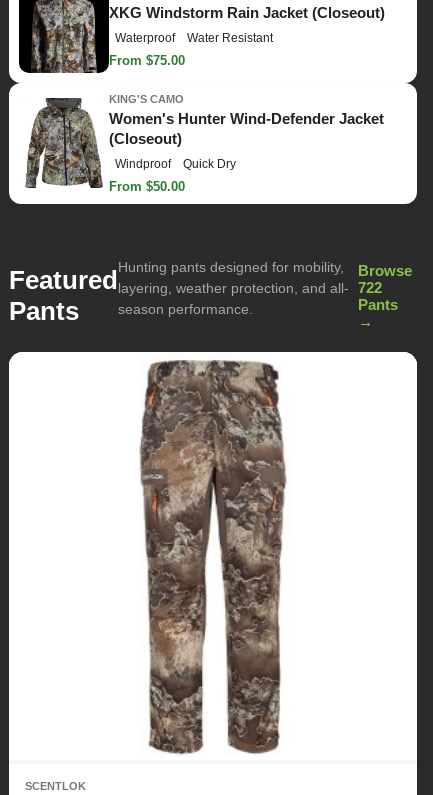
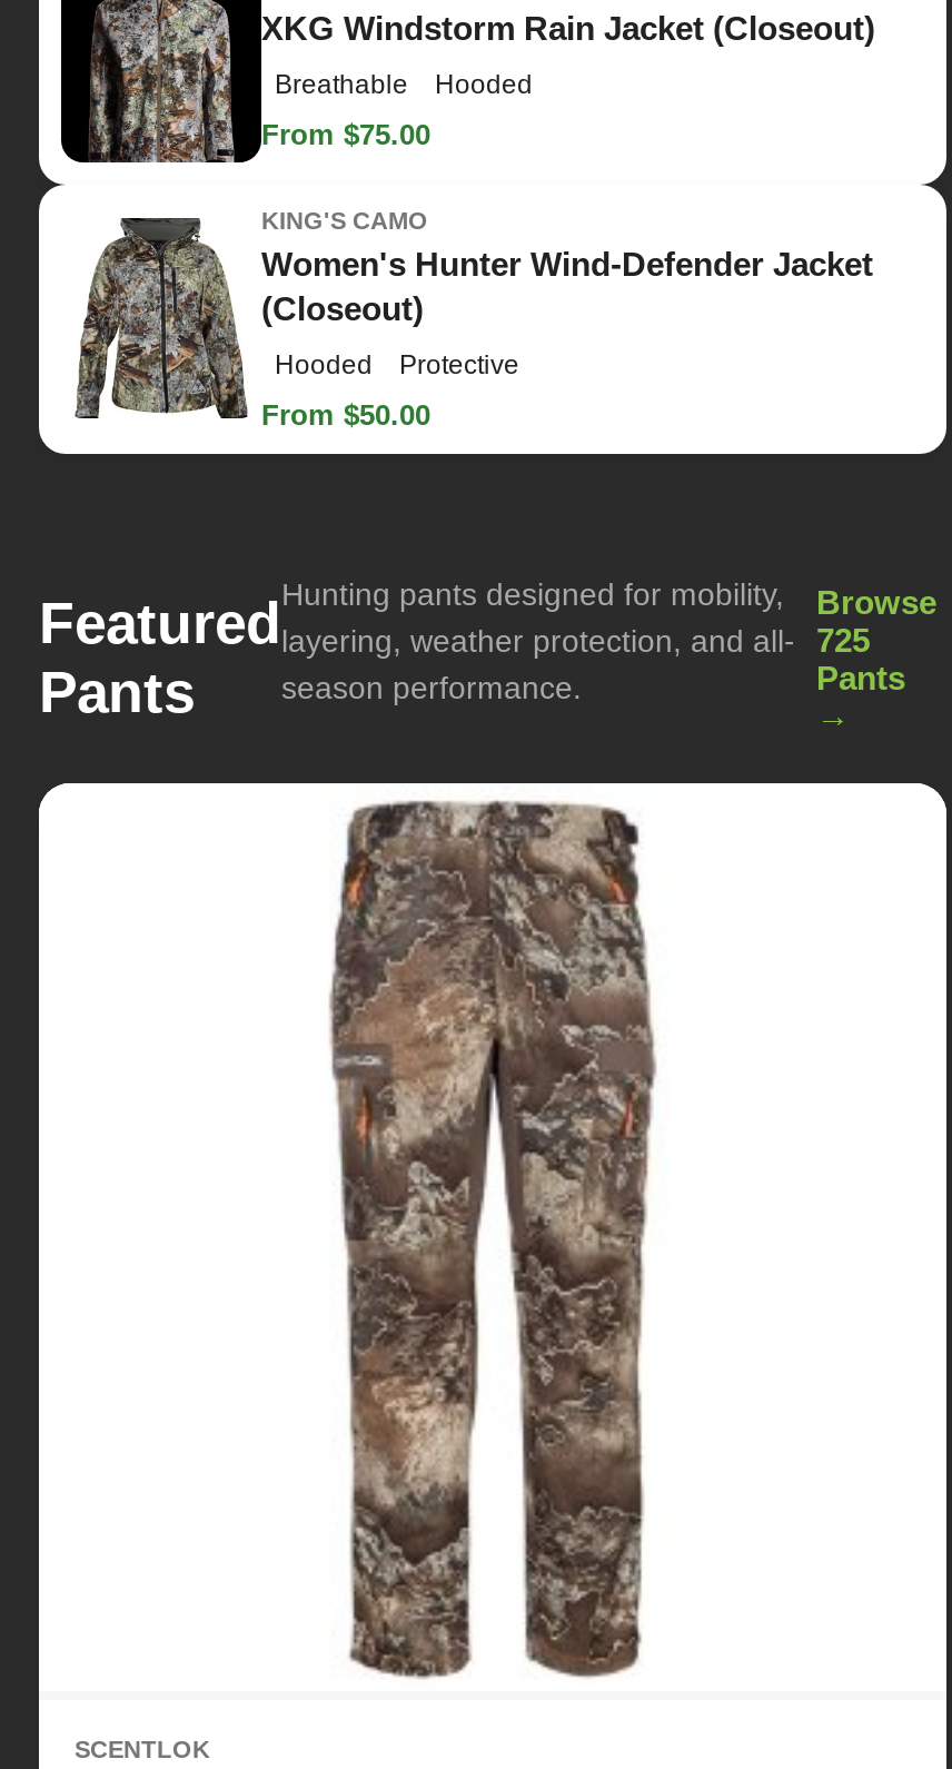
- Waterproof
- Water Resistant
+ Breathable
+ Hooded

- Windproof
- Quick Dry
+ Hooded
+ Protective

- Featured layering, weather protection, and all- Hunting pants designed for mobility, 722 Browse
+ Featured layering, weather protection, and all- Hunting pants designed for mobility, 725 Browse
